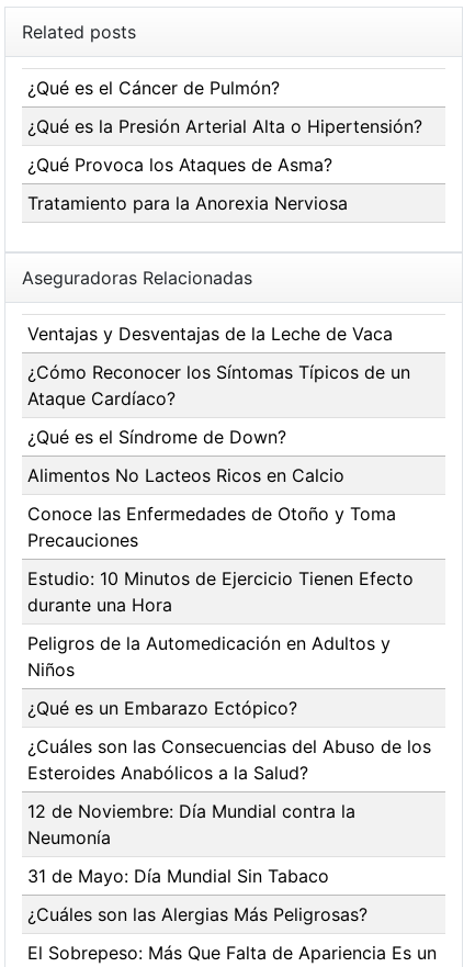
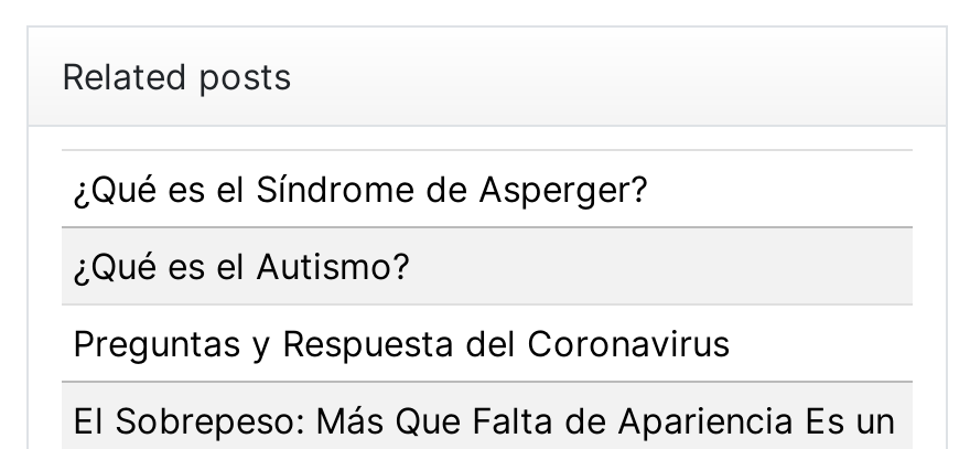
- ¿Qué es el Cáncer de Pulmón?
- ¿Qué es la Presión Arterial Alta o Hipertensión?
- ¿Qué Provoca los Ataques de Asma?
- Tratamiento para la Anorexia Nerviosa
- Aseguradoras Relacionadas
- Ventajas y Desventajas de la Leche de Vaca
- ¿Cómo Reconocer los Síntomas Típicos de un
- Ataque Cardíaco?
- ¿Qué es el Síndrome de Down?
- Alimentos No Lacteos Ricos en Calcio
- Conoce las Enfermedades de Otoño y Toma
- Precauciones
- Estudio: 10 Minutos de Ejercicio Tienen Efecto
- durante una Hora
- Peligros de la Automedicación en Adultos y
- Niños
- ¿Qué es un Embarazo Ectópico?
- ¿Cuáles son las Consecuencias del Abuso de los
- Esteroides Anabólicos a la Salud?
- 12 de Noviembre: Día Mundial contra la
- Neumonía
- 31 de Mayo: Día Mundial Sin Tabaco
- ¿Cuáles son las Alergias Más Peligrosas?
+ ¿Qué es el Síndrome de Asperger?
+ ¿Qué es el Autismo?
+ Preguntas y Respuesta del Coronavirus
